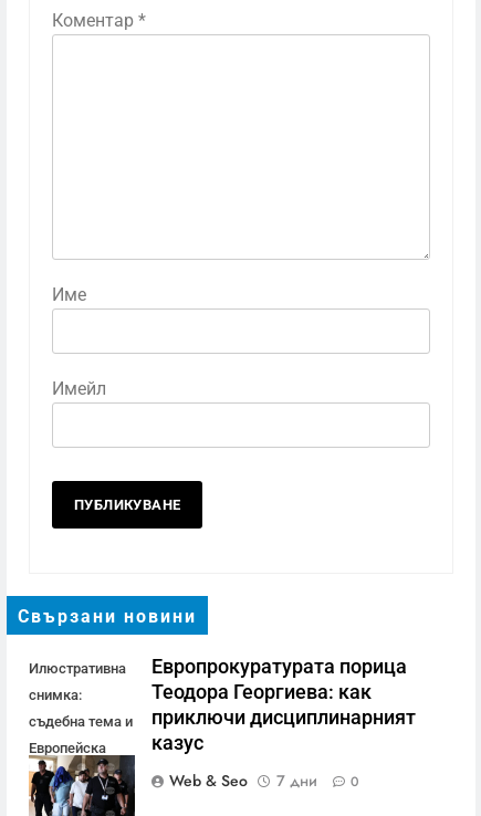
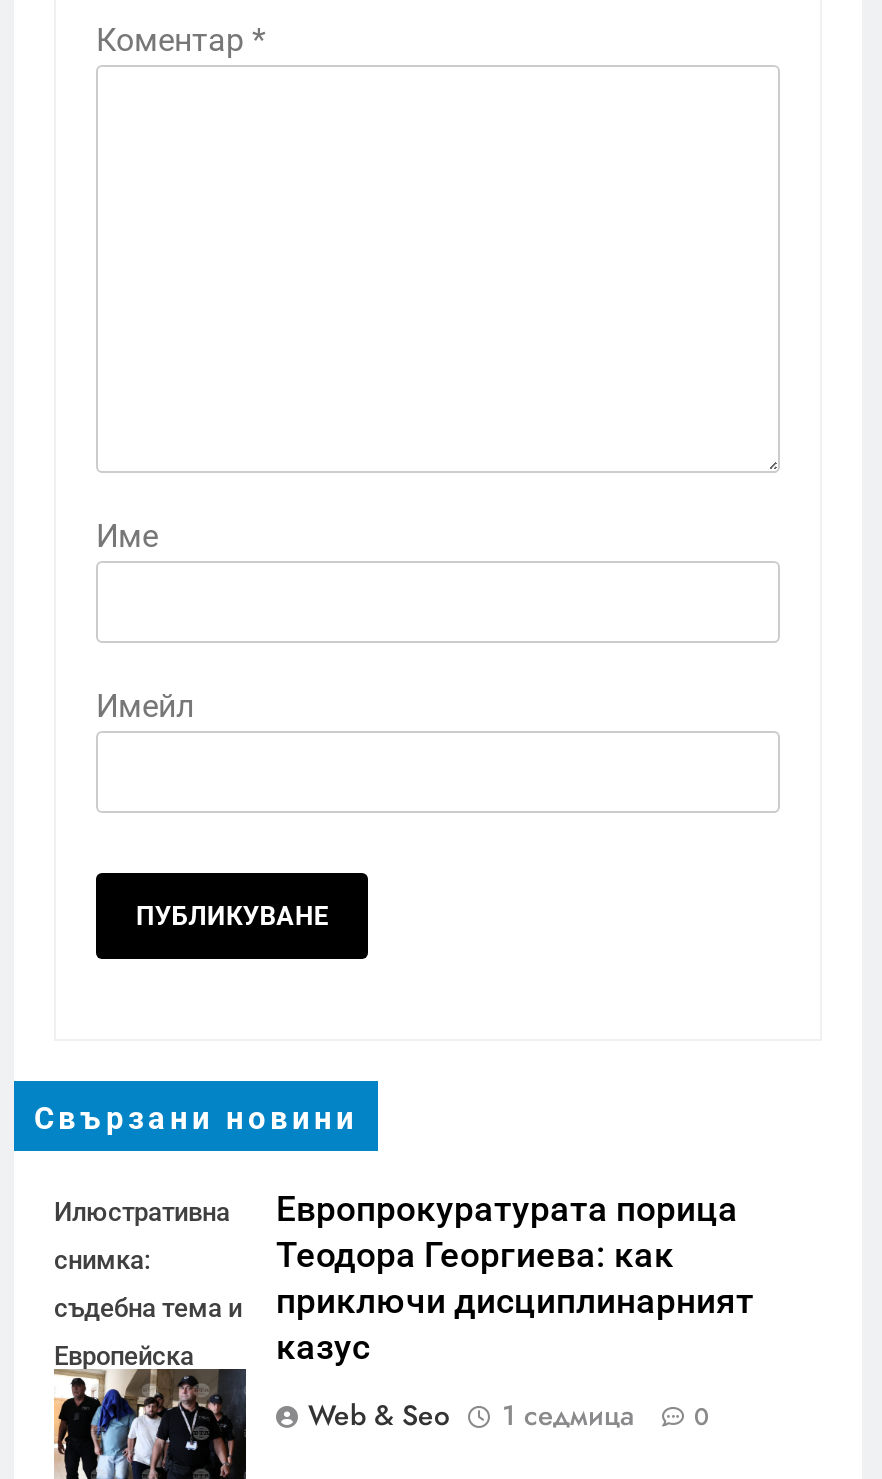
- Web & Seo 7 дни 0
+ Web & Seo 1 седмица 0
